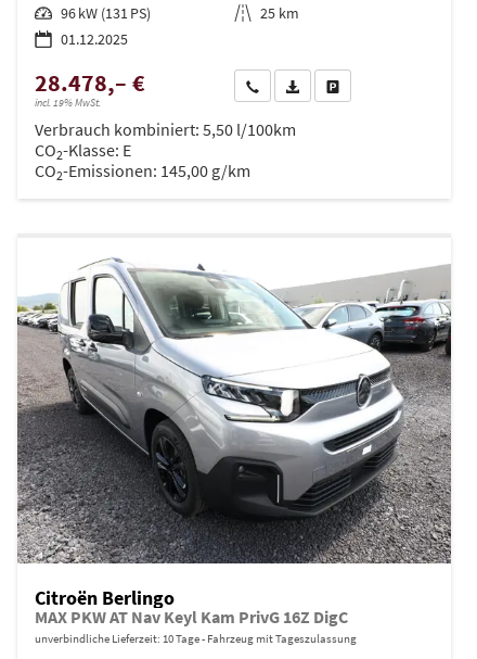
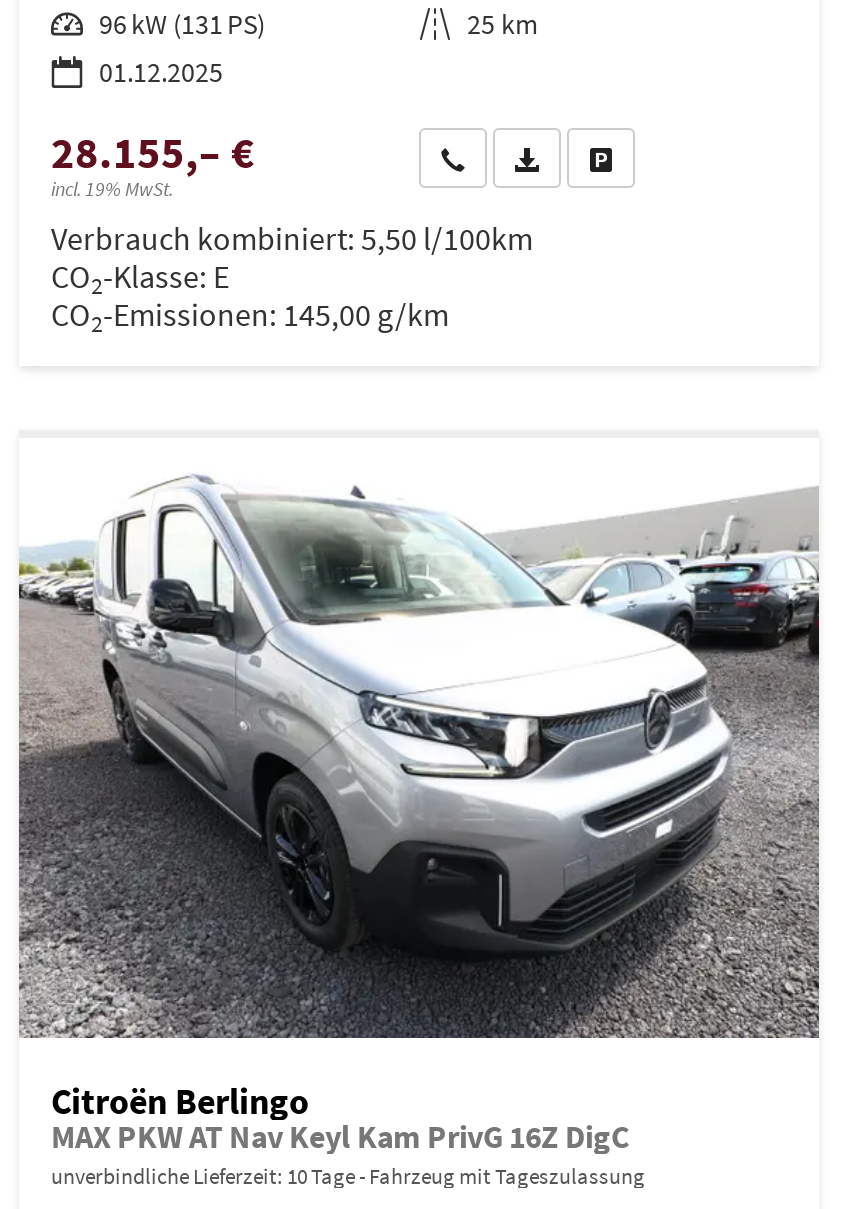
- 28.478,– €
+ 28.155,– €
